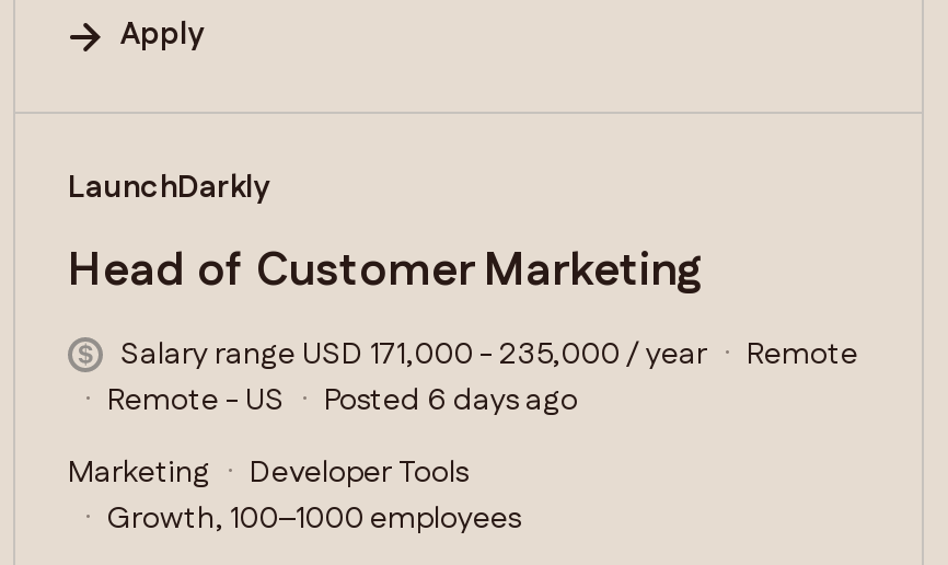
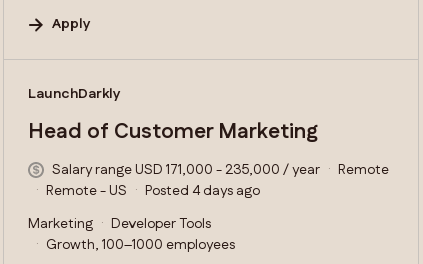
- Posted 6 days ago
+ Posted 4 days ago
